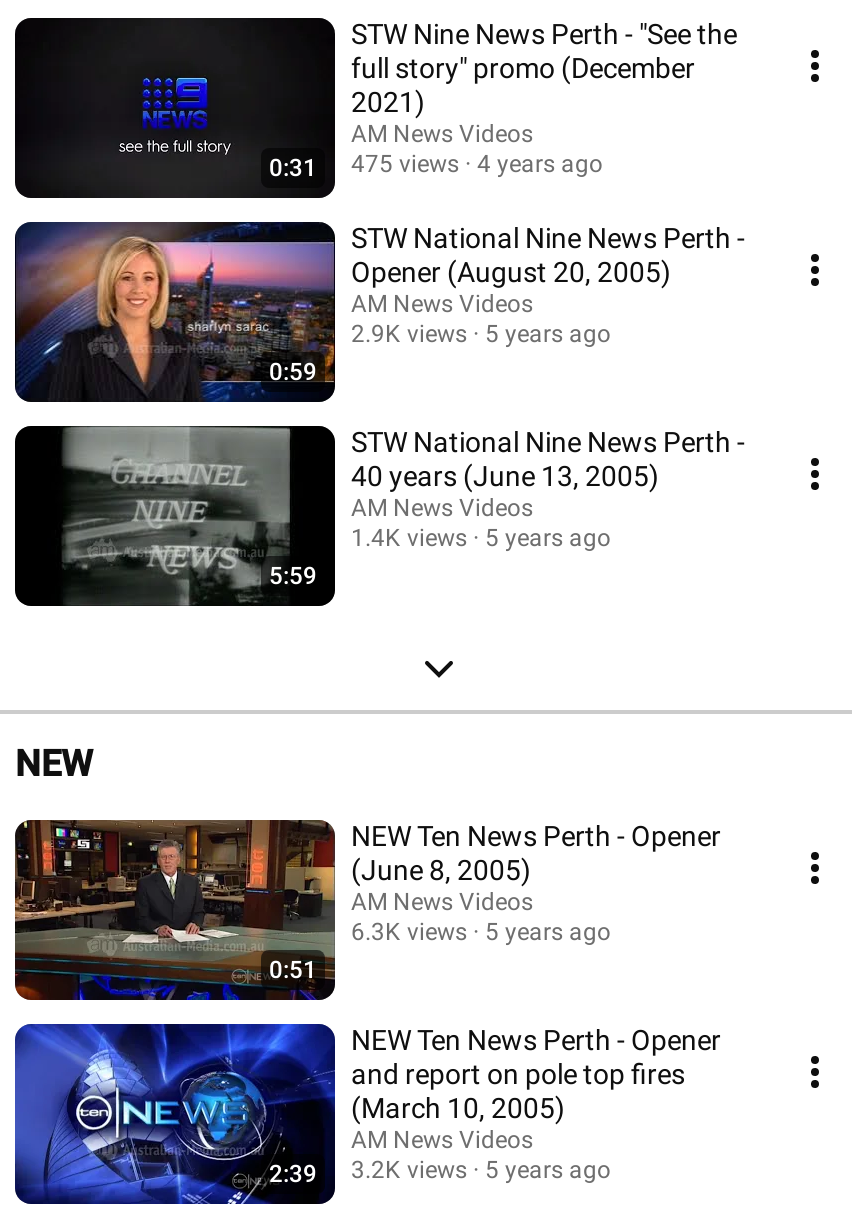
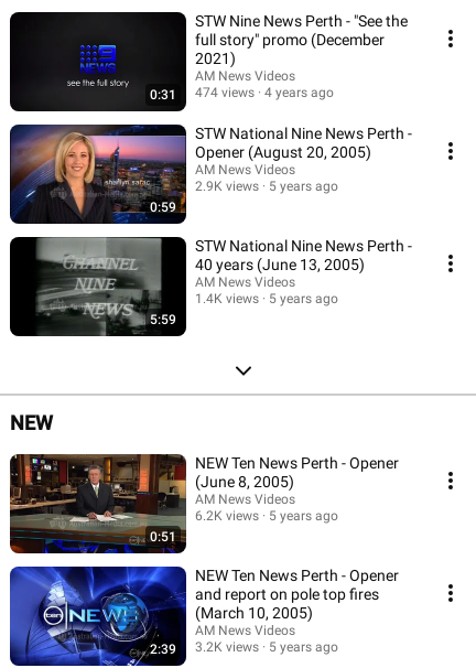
- 0:31 475 views 4 years ago
+ 0:31 474 views 4 years ago

- 6.3K views 5 years ago
+ 6.2K views 5 years ago
